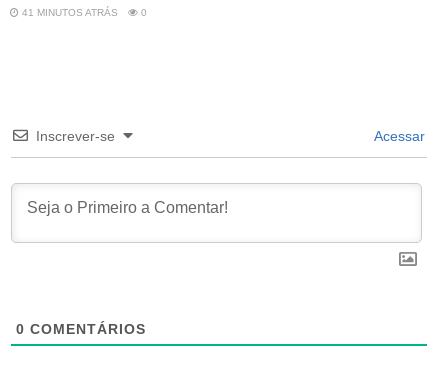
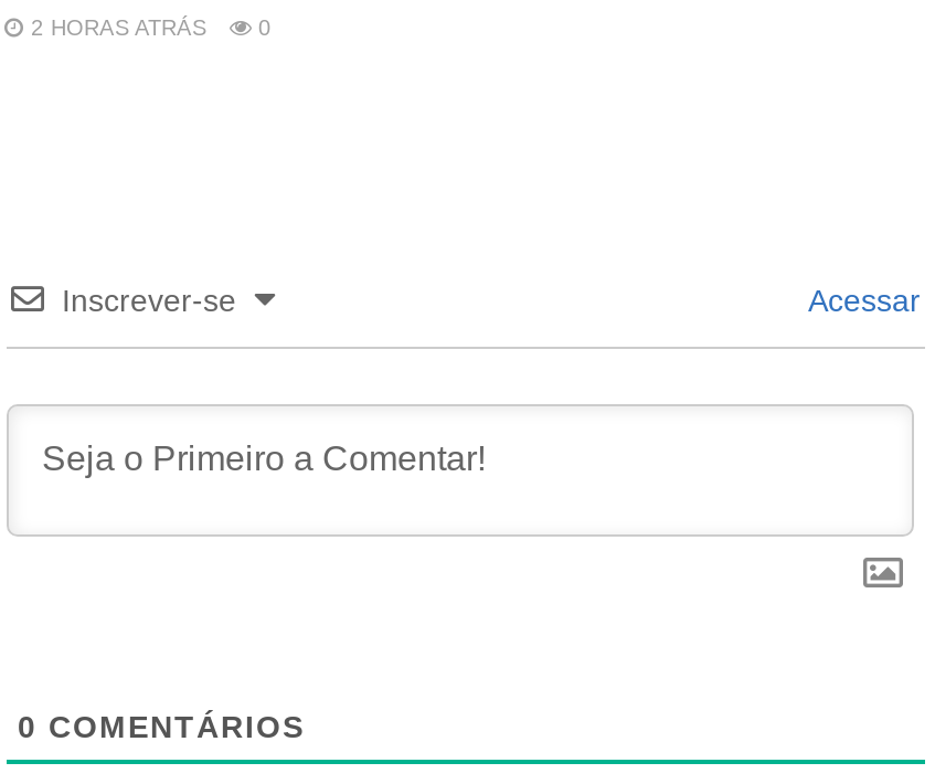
- 41 MINUTOS ATRÁS
+ 2 HORAS ATRÁS
